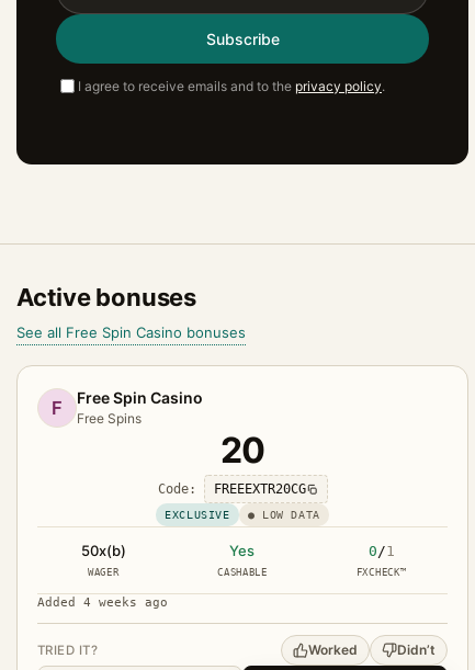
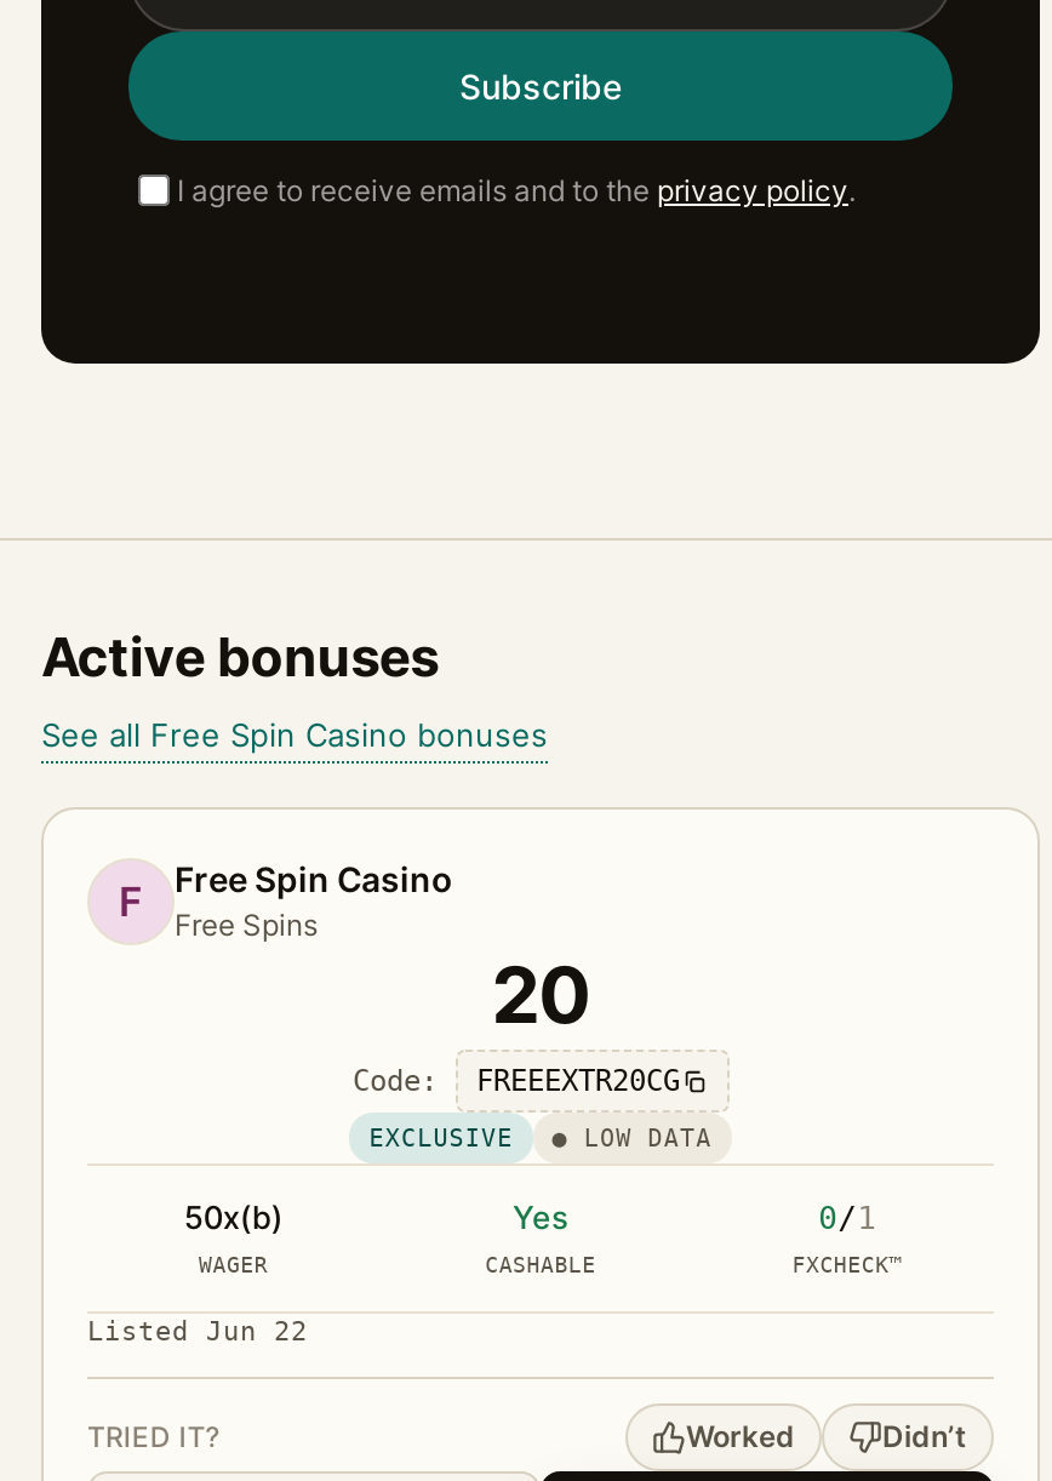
- Added 4 weeks ago
+ Listed Jun 22
